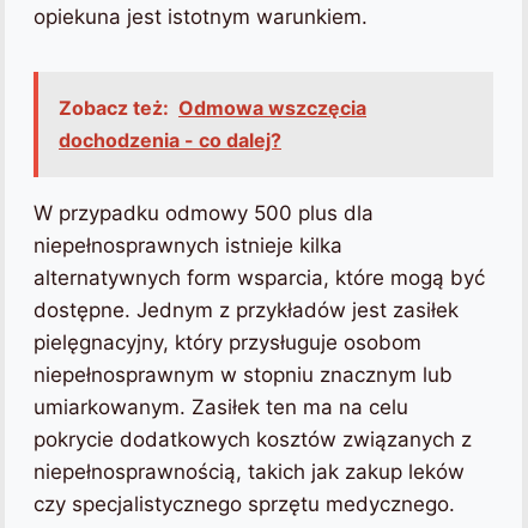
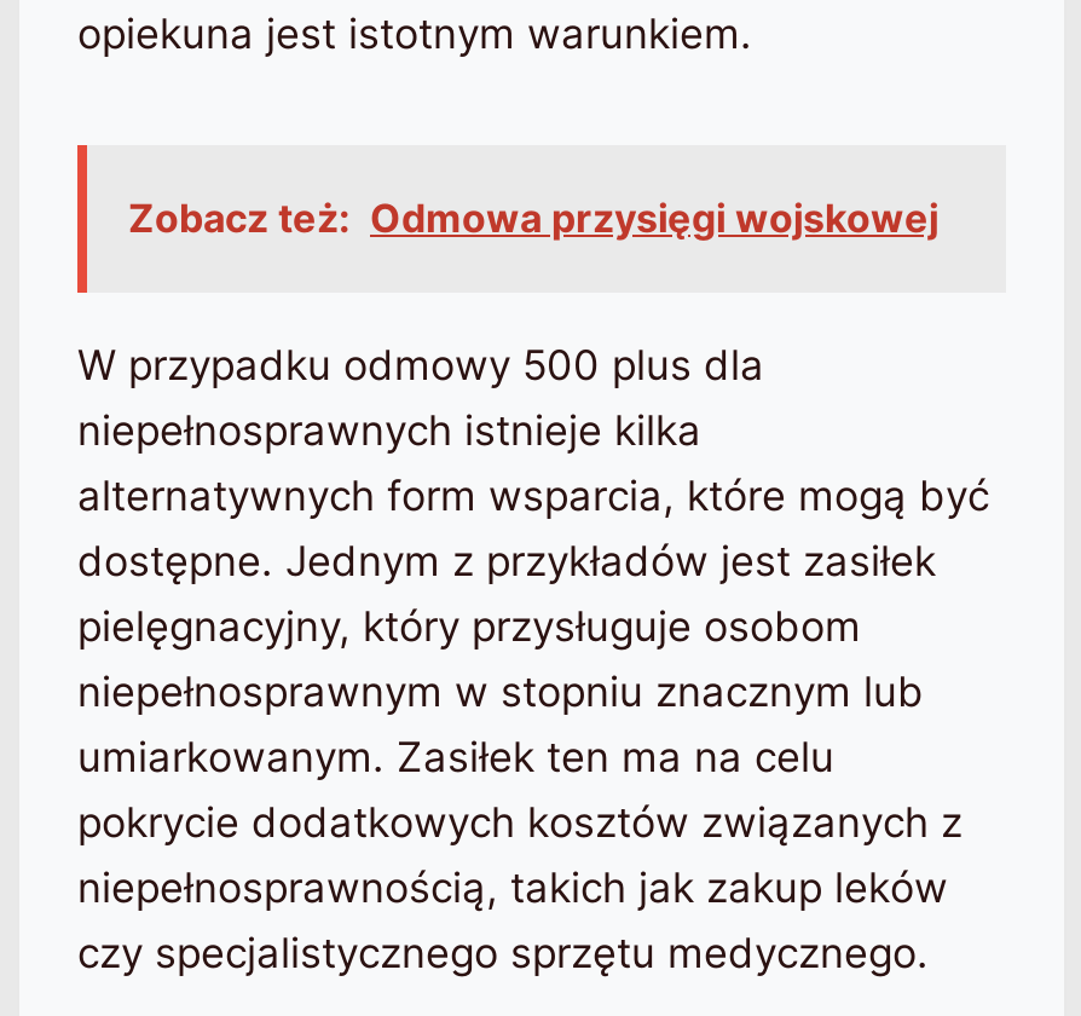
- Zobacz też: Odmowa wszczęcia
- dochodzenia - co dalej?
+ Zobacz też: Odmowa przysięgi wojskowej
